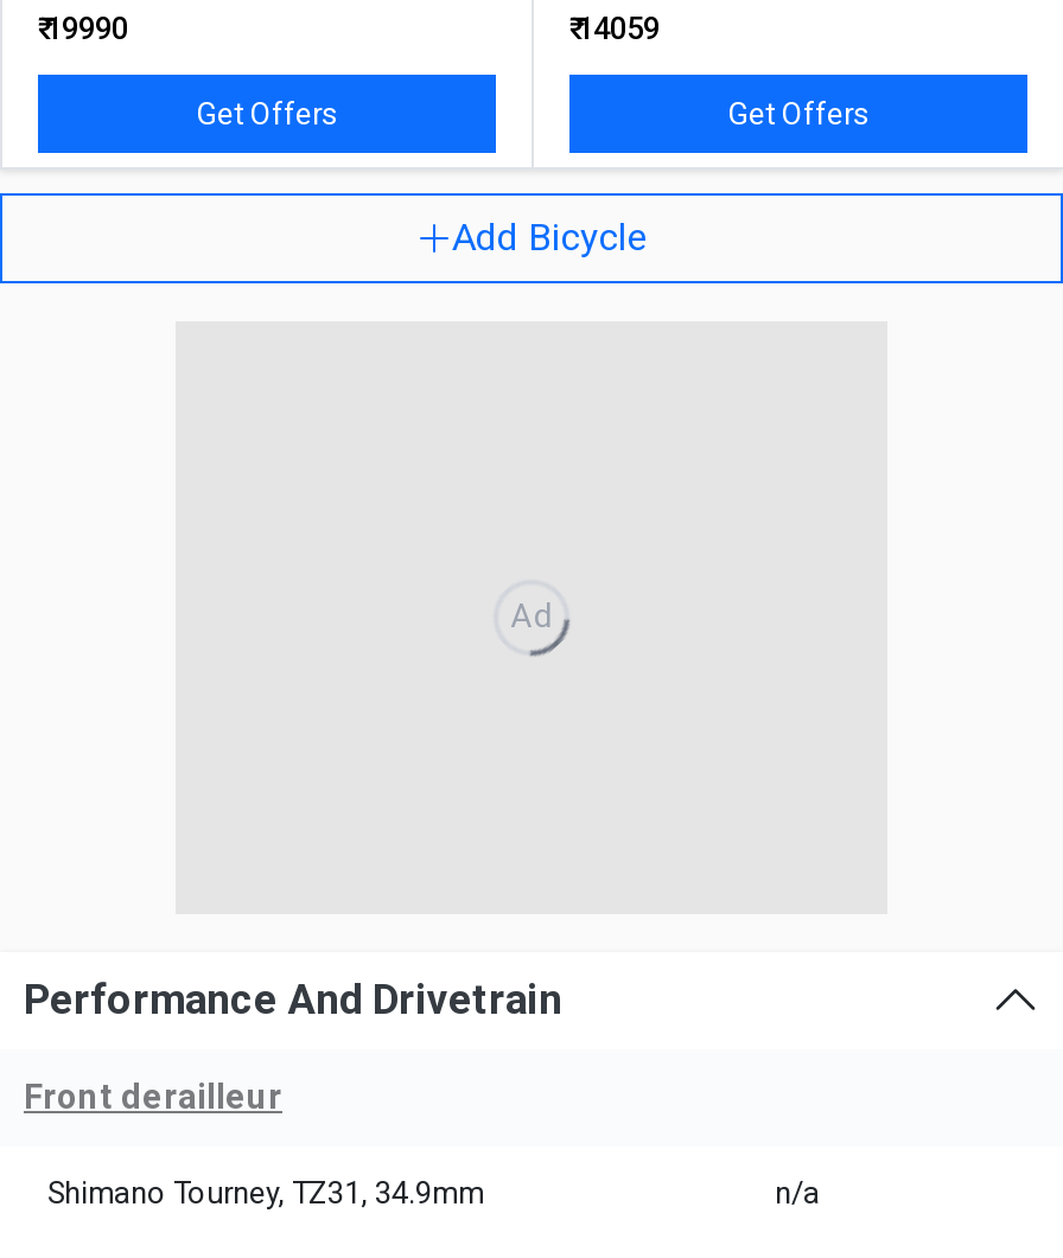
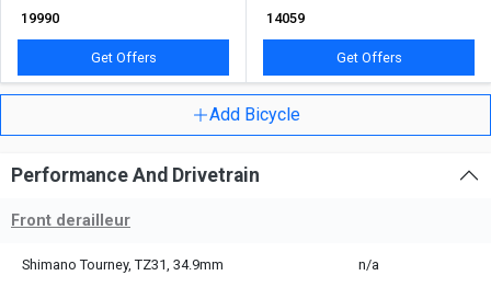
- Ad
